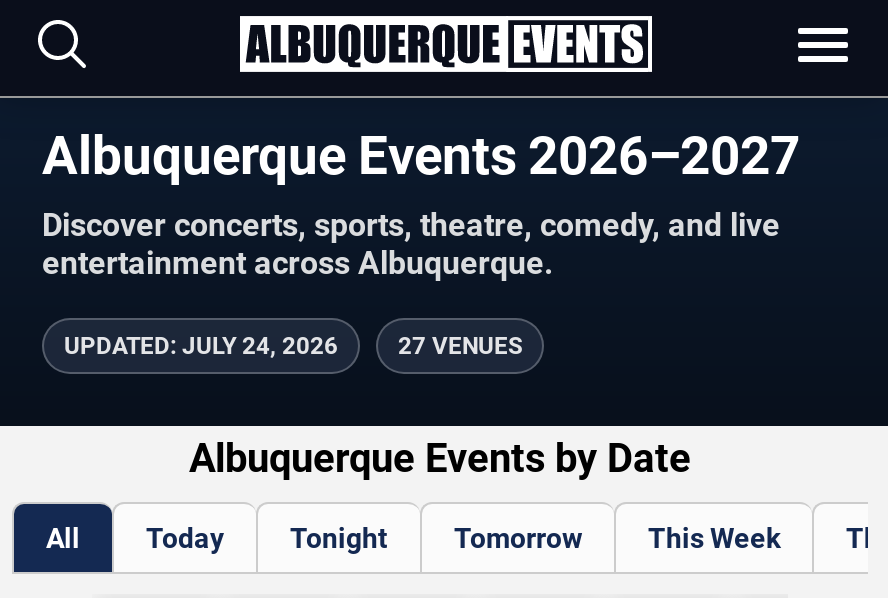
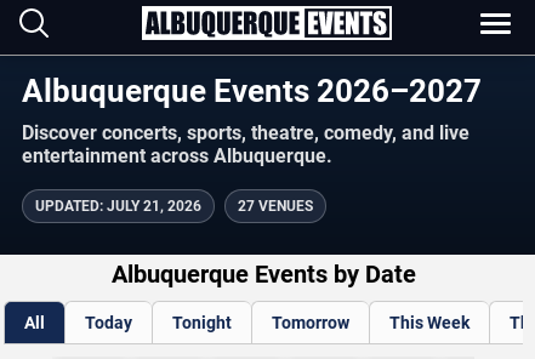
- UPDATED: JULY 24, 2026
+ UPDATED: JULY 21, 2026
